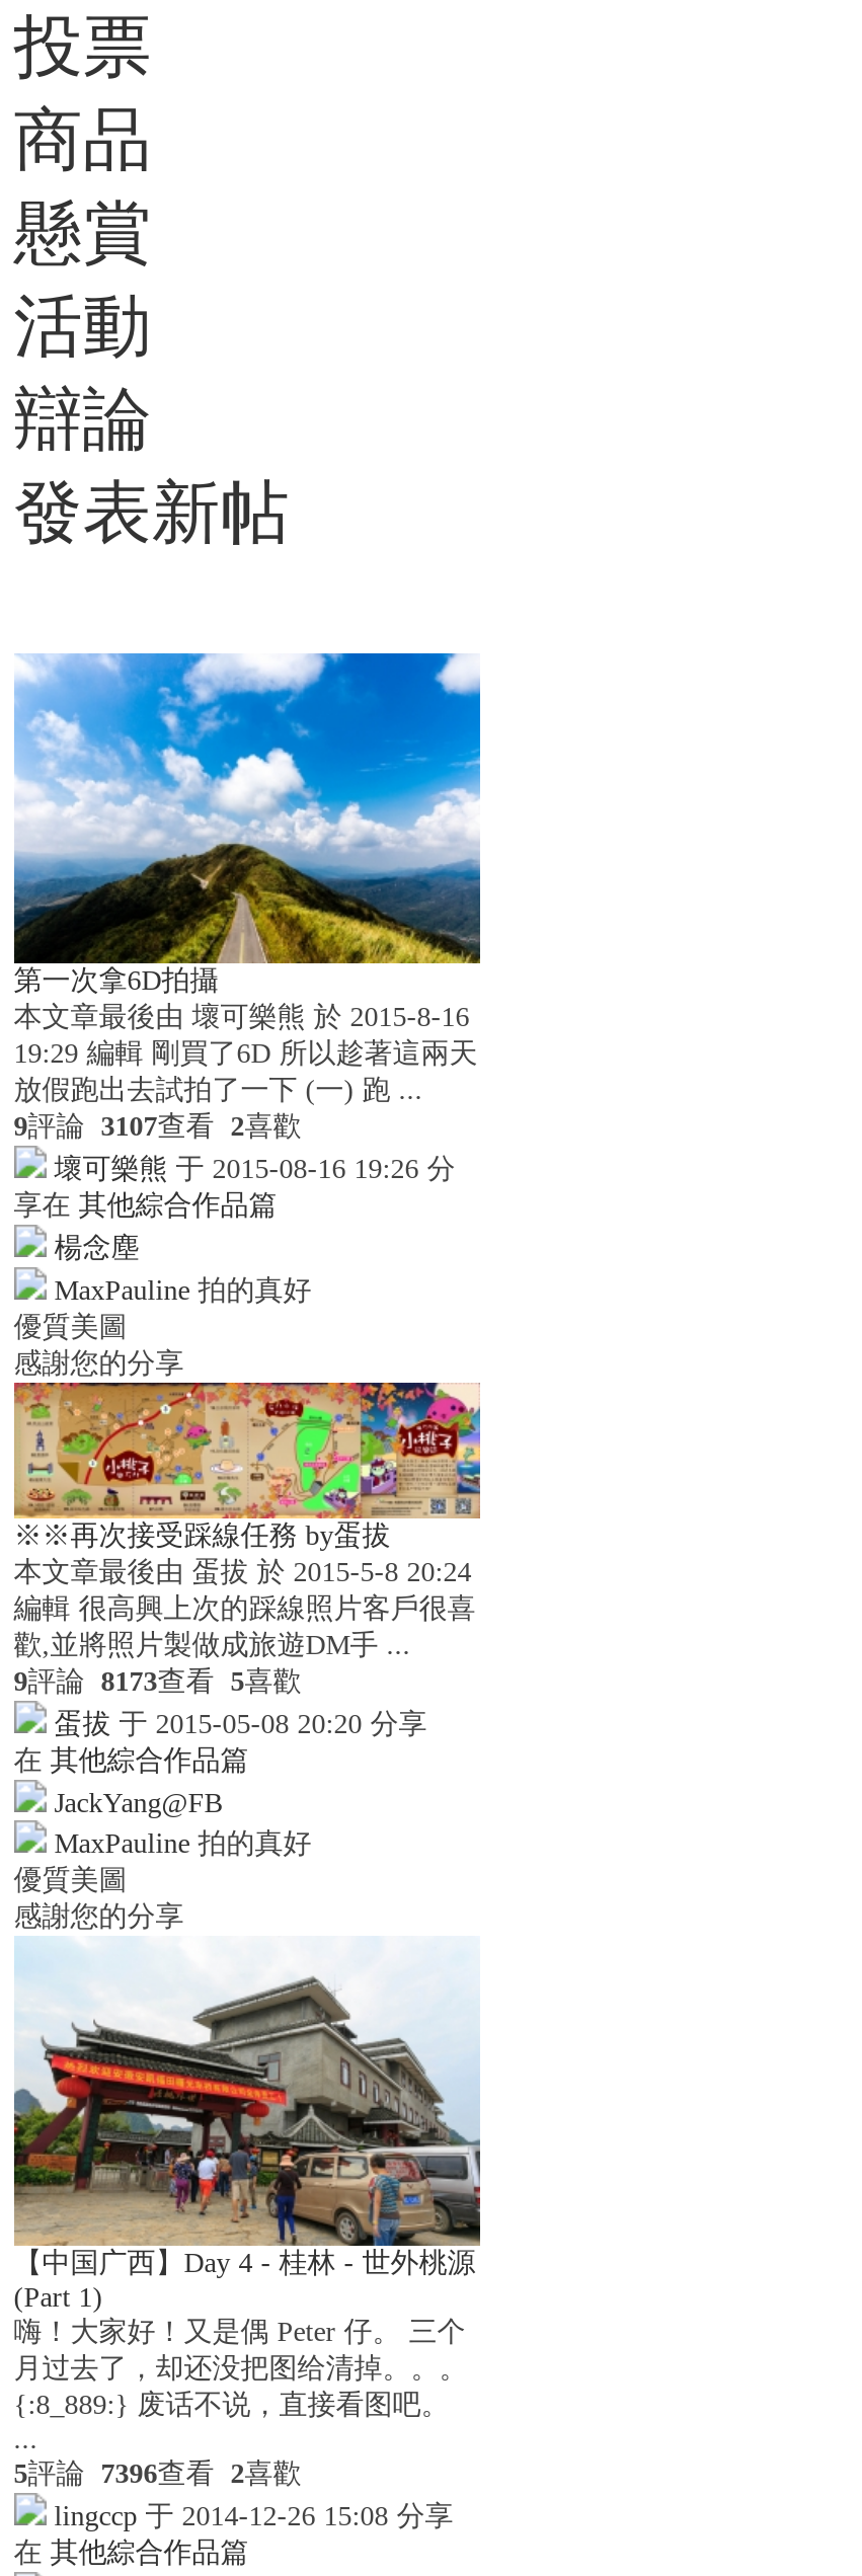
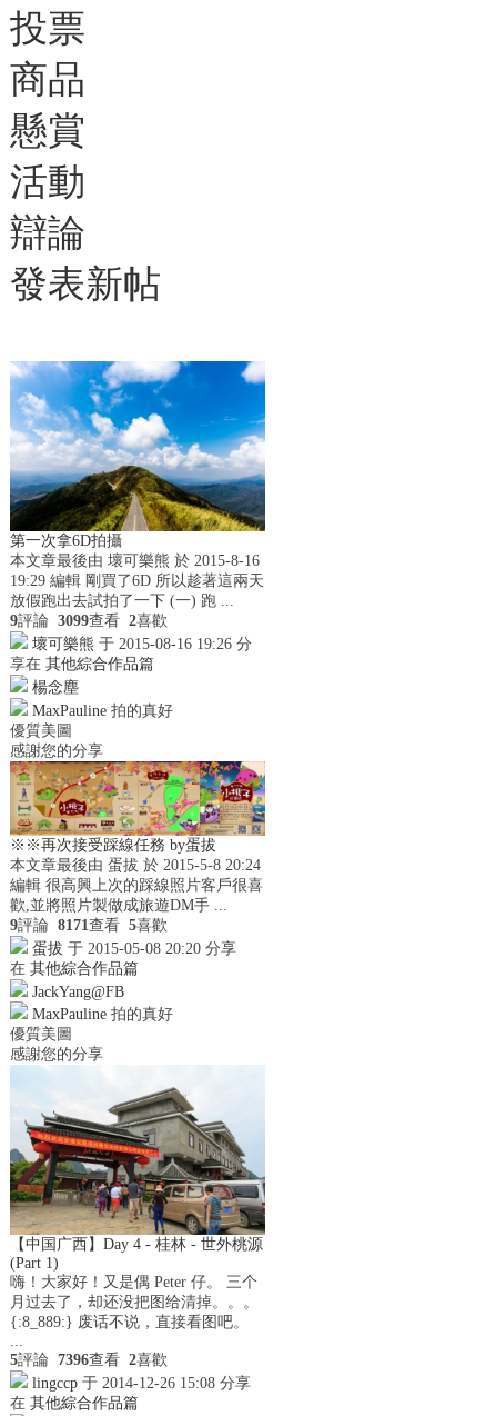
- 9評論 3107查看 2喜歡
+ 9評論 3099查看 2喜歡

- 9評論 8173查看 5喜歡
+ 9評論 8171查看 5喜歡
